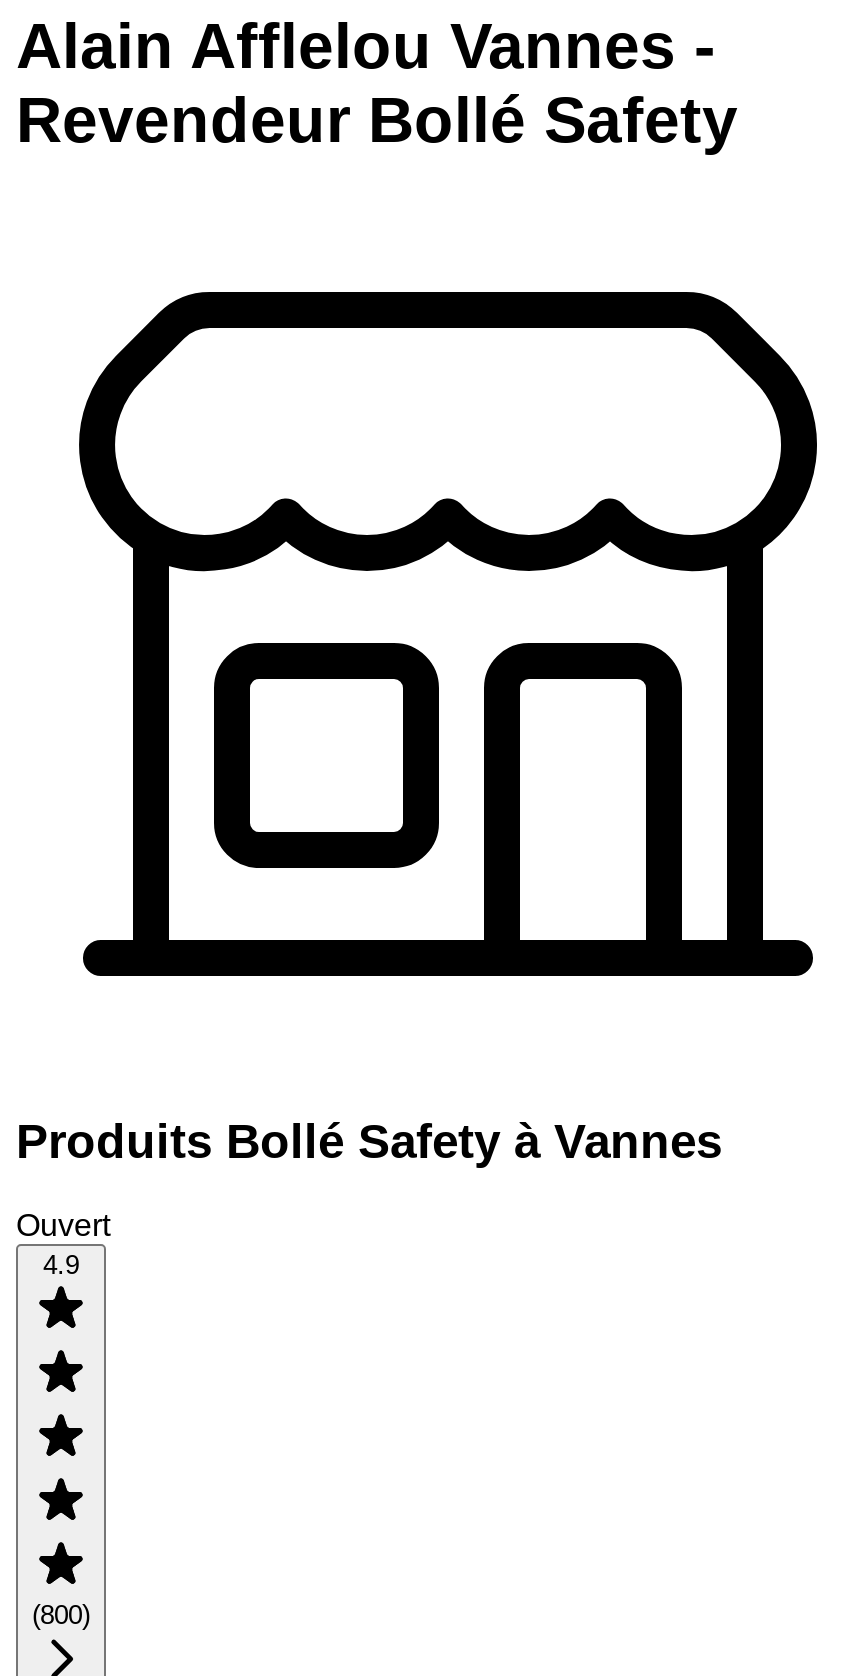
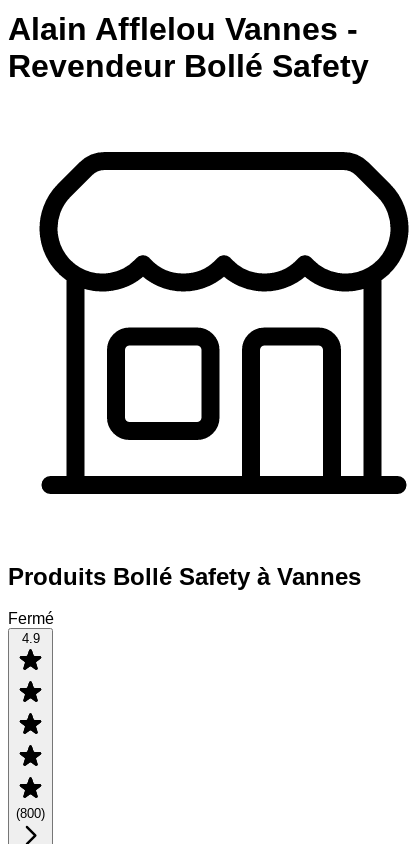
- Ouvert
+ Fermé
